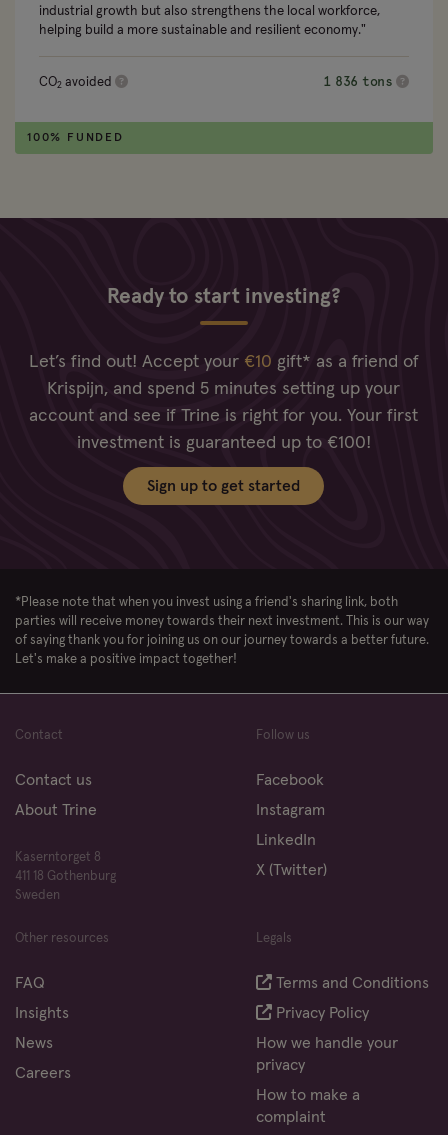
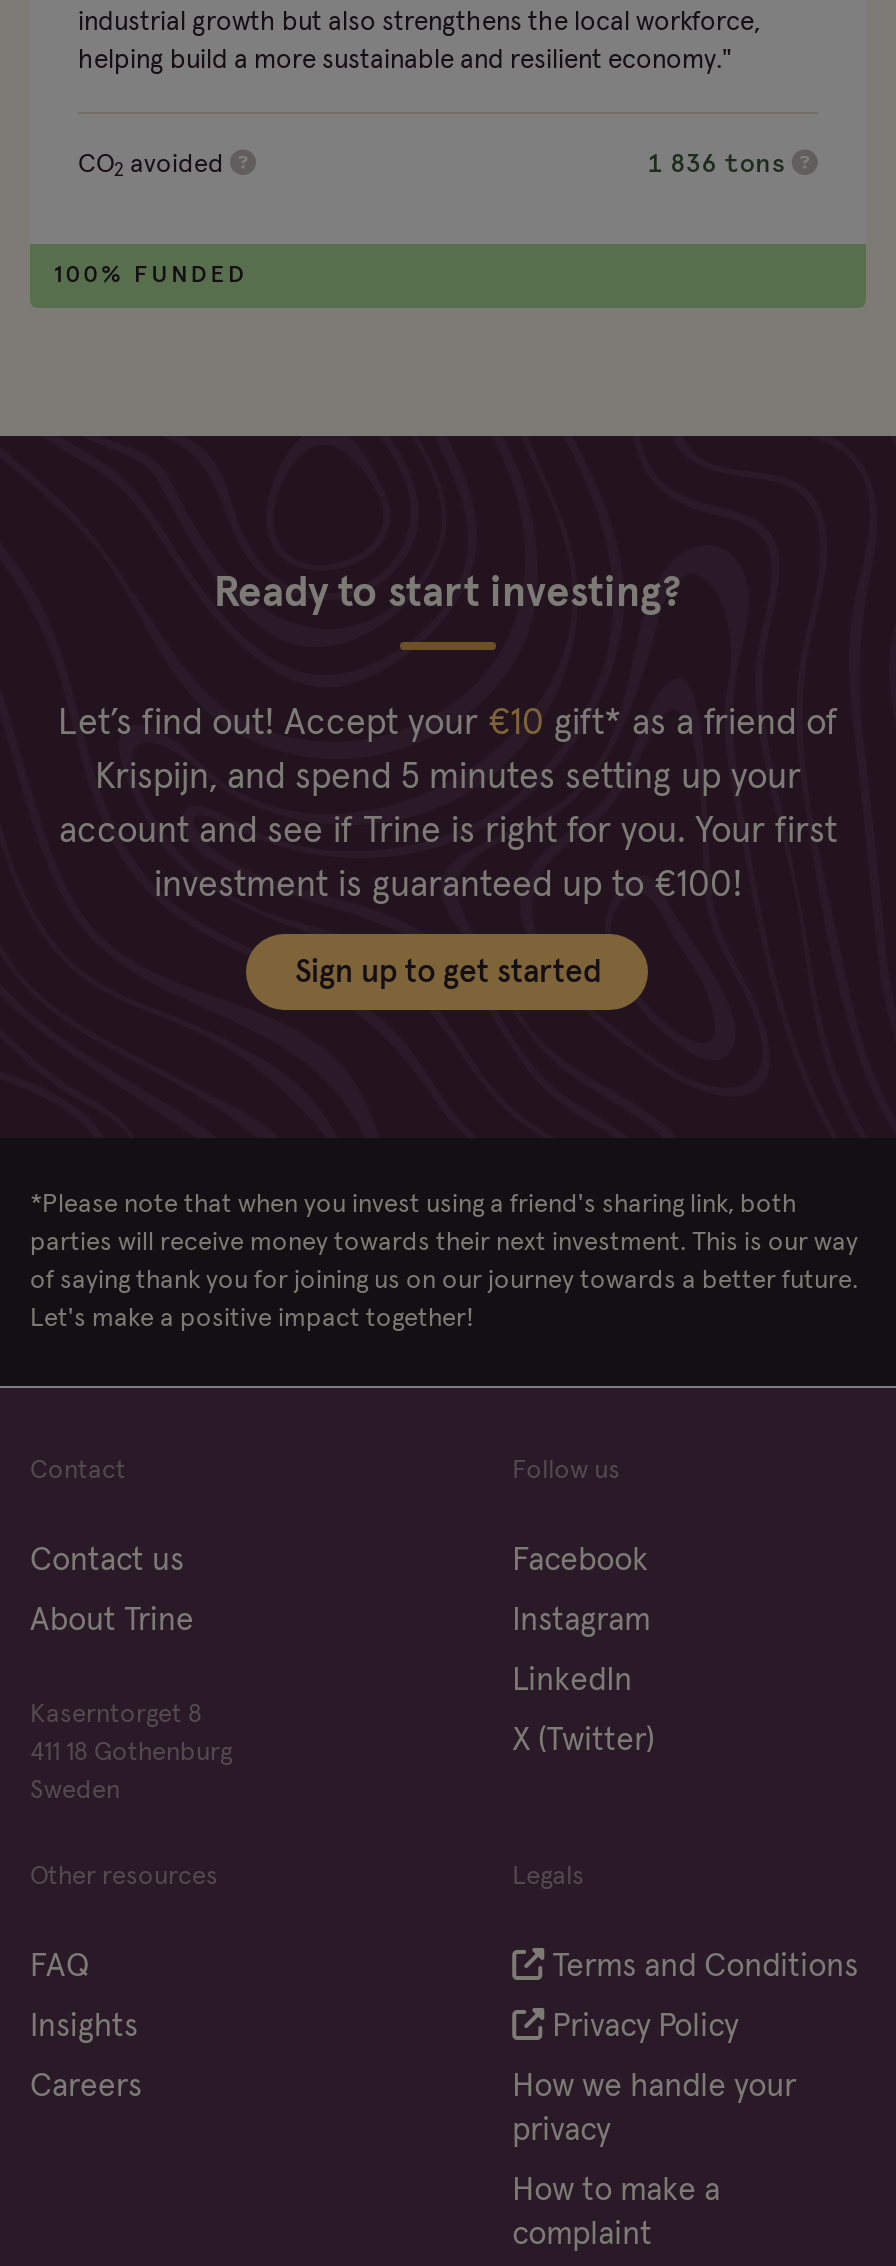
- News

moved up: Careers
